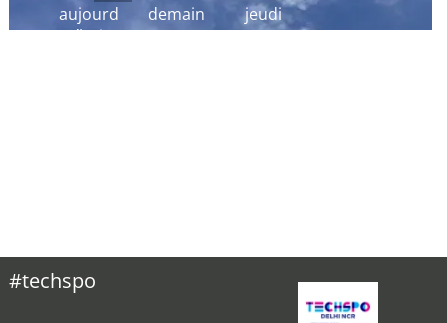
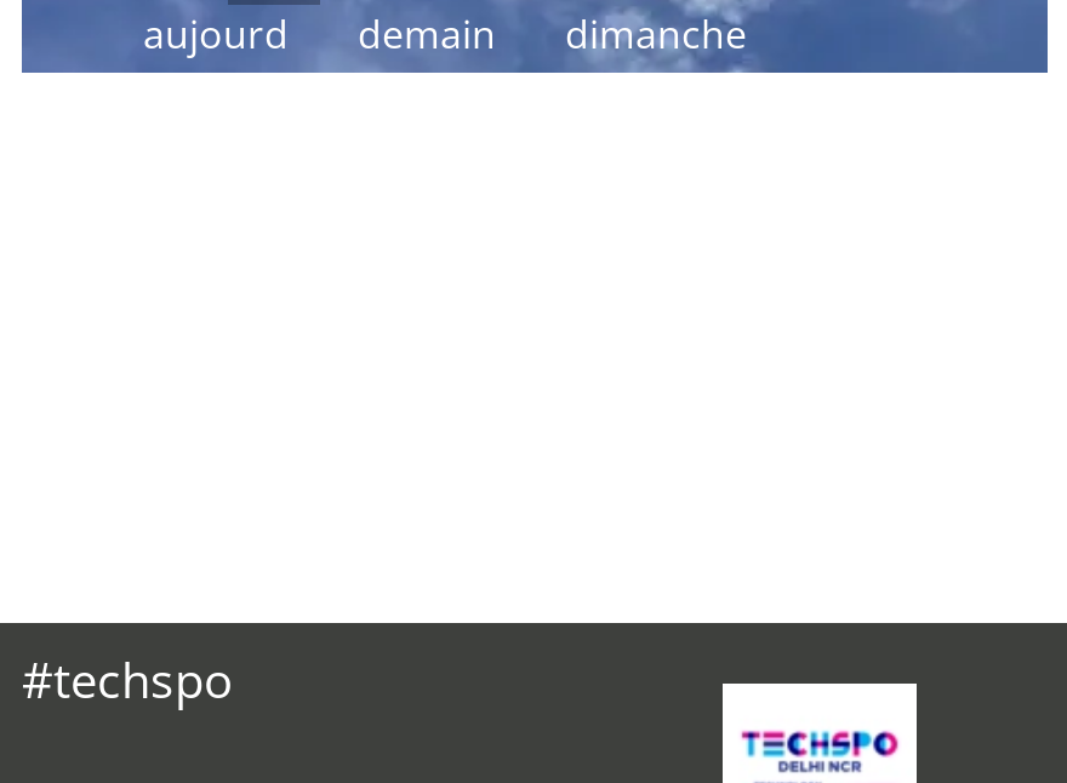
- jeudi
+ dimanche
